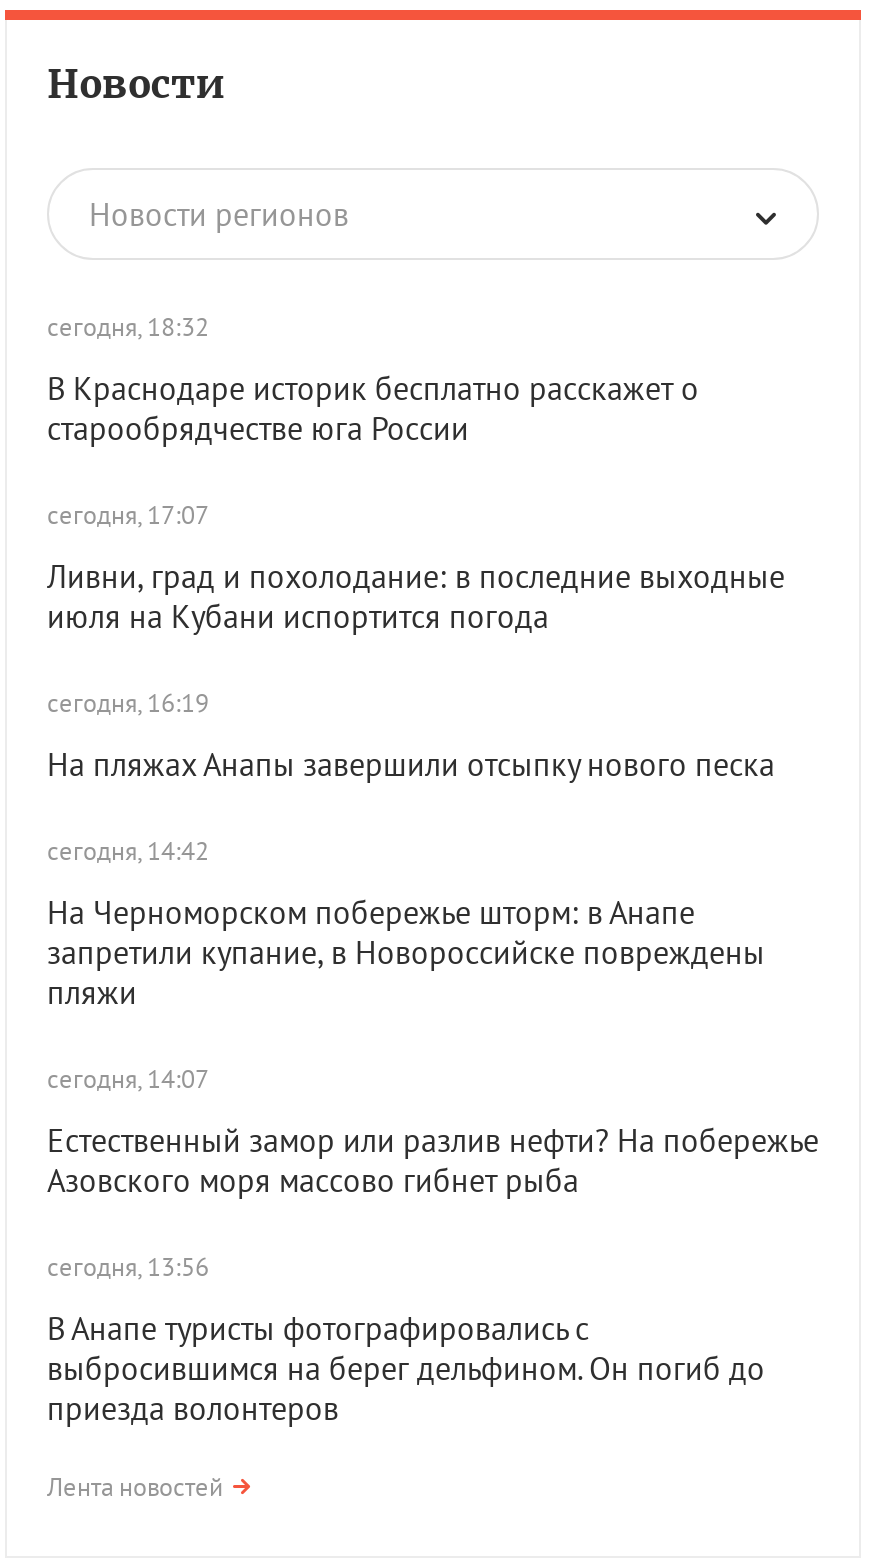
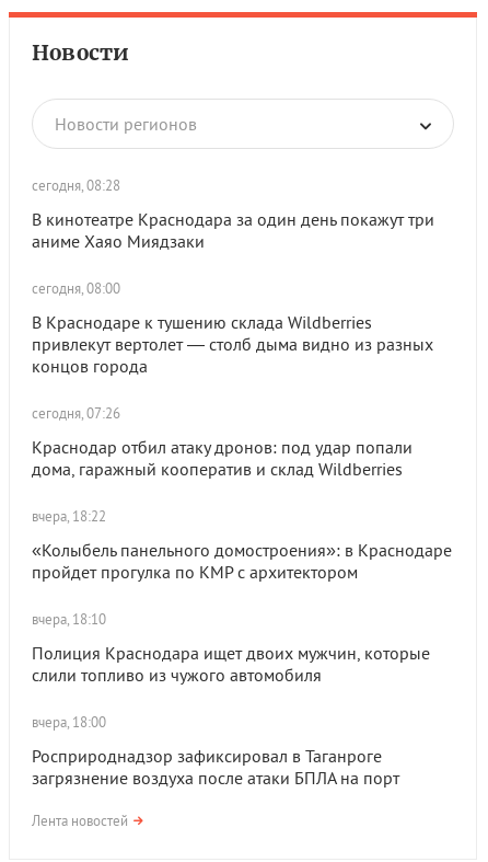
- сегодня, 18:32
+ сегодня, 08:28

- В Краснодаре историк бесплатно расскажет о
- старообрядчестве юга России
+ В кинотеатре Краснодара за один день покажут три
+ аниме Хаяо Миядзаки

- сегодня, 17:07
+ сегодня, 08:00

- Ливни, град и похолодание: в последние выходные
- июля на Кубани испортится погода
+ В Краснодаре к тушению склада Wildberries
+ привлекут вертолет — столб дыма видно из разных
+ концов города

- сегодня, 16:19
+ сегодня, 07:26

- На пляжах Анапы завершили отсыпку нового песка
+ Краснодар отбил атаку дронов: под удар попали
+ дома, гаражный кооператив и склад Wildberries

- сегодня, 14:42
+ вчера, 18:22

- На Черноморском побережье шторм: в Анапе
- запретили купание, в Новороссийске повреждены
- пляжи
+ «Колыбель панельного домостроения»: в Краснодаре
+ пройдет прогулка по КМР с архитектором

- сегодня, 14:07
+ вчера, 18:10

- Естественный замор или разлив нефти? На побережье
- Азовского моря массово гибнет рыба
+ Полиция Краснодара ищет двоих мужчин, которые
+ слили топливо из чужого автомобиля

- сегодня, 13:56
+ вчера, 18:00

- В Анапе туристы фотографировались с
- выбросившимся на берег дельфином. Он погиб до
- приезда волонтеров
+ Росприроднадзор зафиксировал в Таганроге
+ загрязнение воздуха после атаки БПЛА на порт
